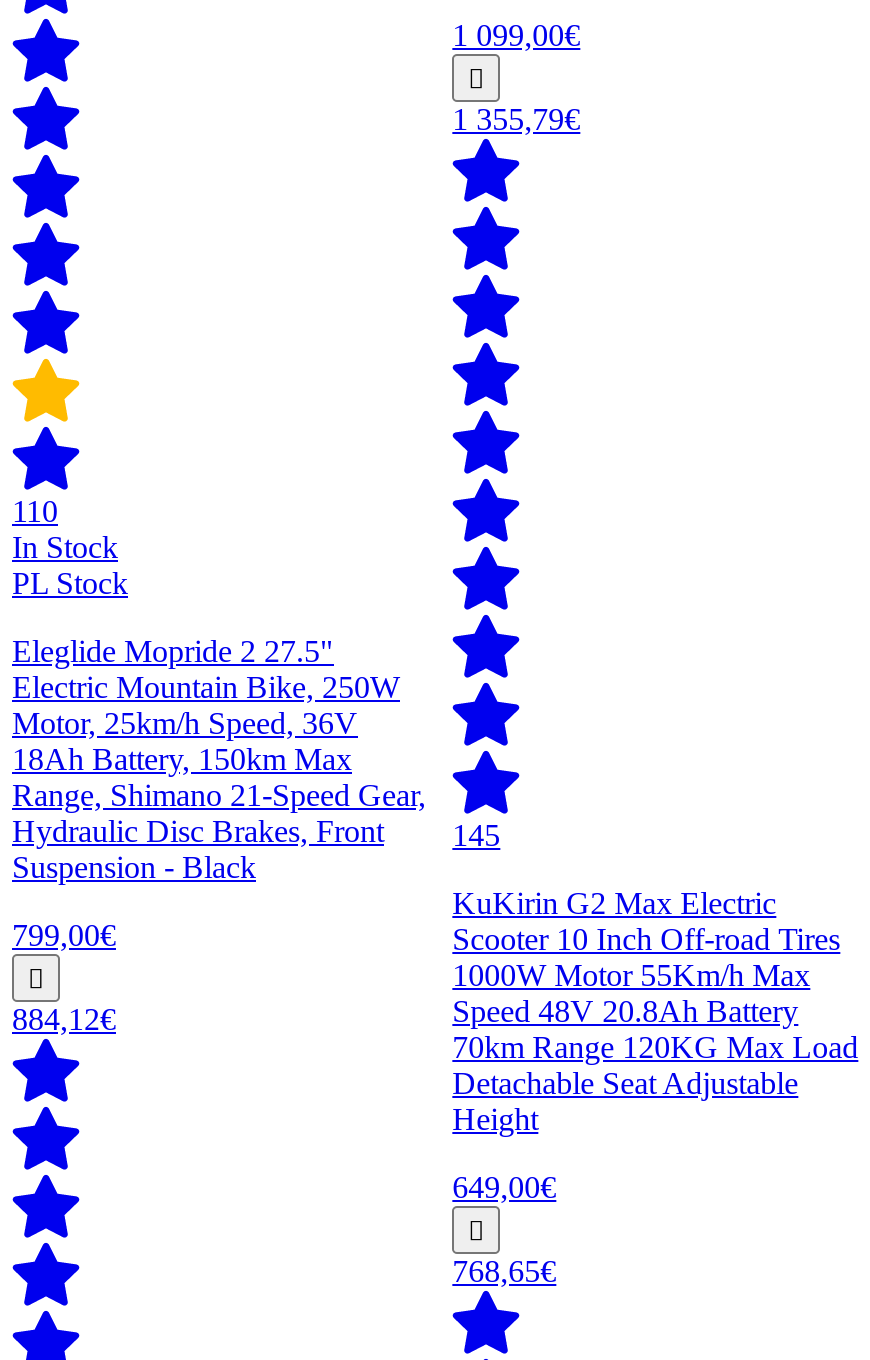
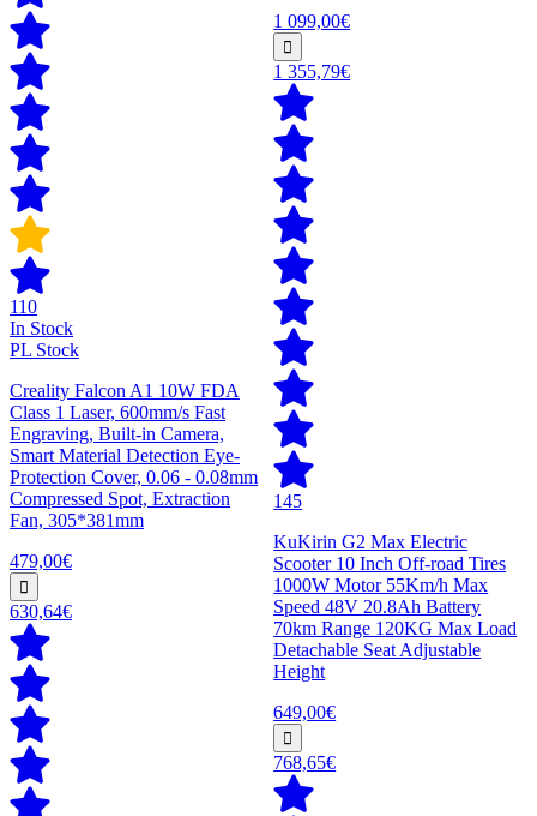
- Eleglide Mopride 2 27.5"
- Electric Mountain Bike, 250W
- Motor, 25km/h Speed, 36V
- 18Ah Battery, 150km Max
- Range, Shimano 21-Speed Gear,
- Hydraulic Disc Brakes, Front
- Suspension - Black
+ Creality Falcon A1 10W FDA
+ Class 1 Laser, 600mm/s Fast
+ Engraving, Built-in Camera,
+ Smart Material Detection Eye-
+ Protection Cover, 0.06 - 0.08mm
+ Compressed Spot, Extraction
+ Fan, 305*381mm

- 799,00€
+ 479,00€

- 884,12€
+ 630,64€
